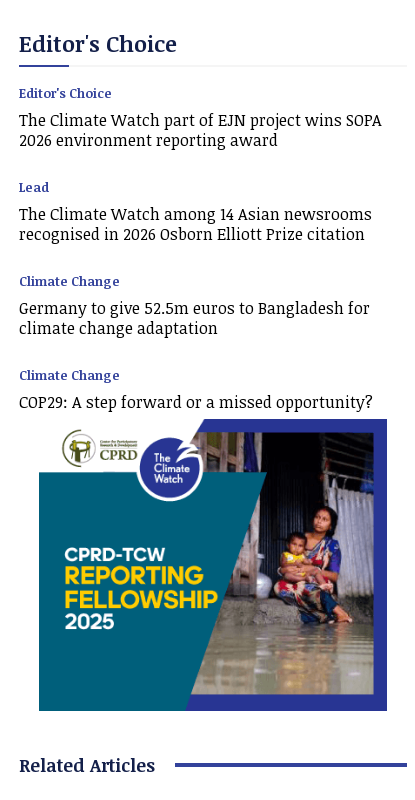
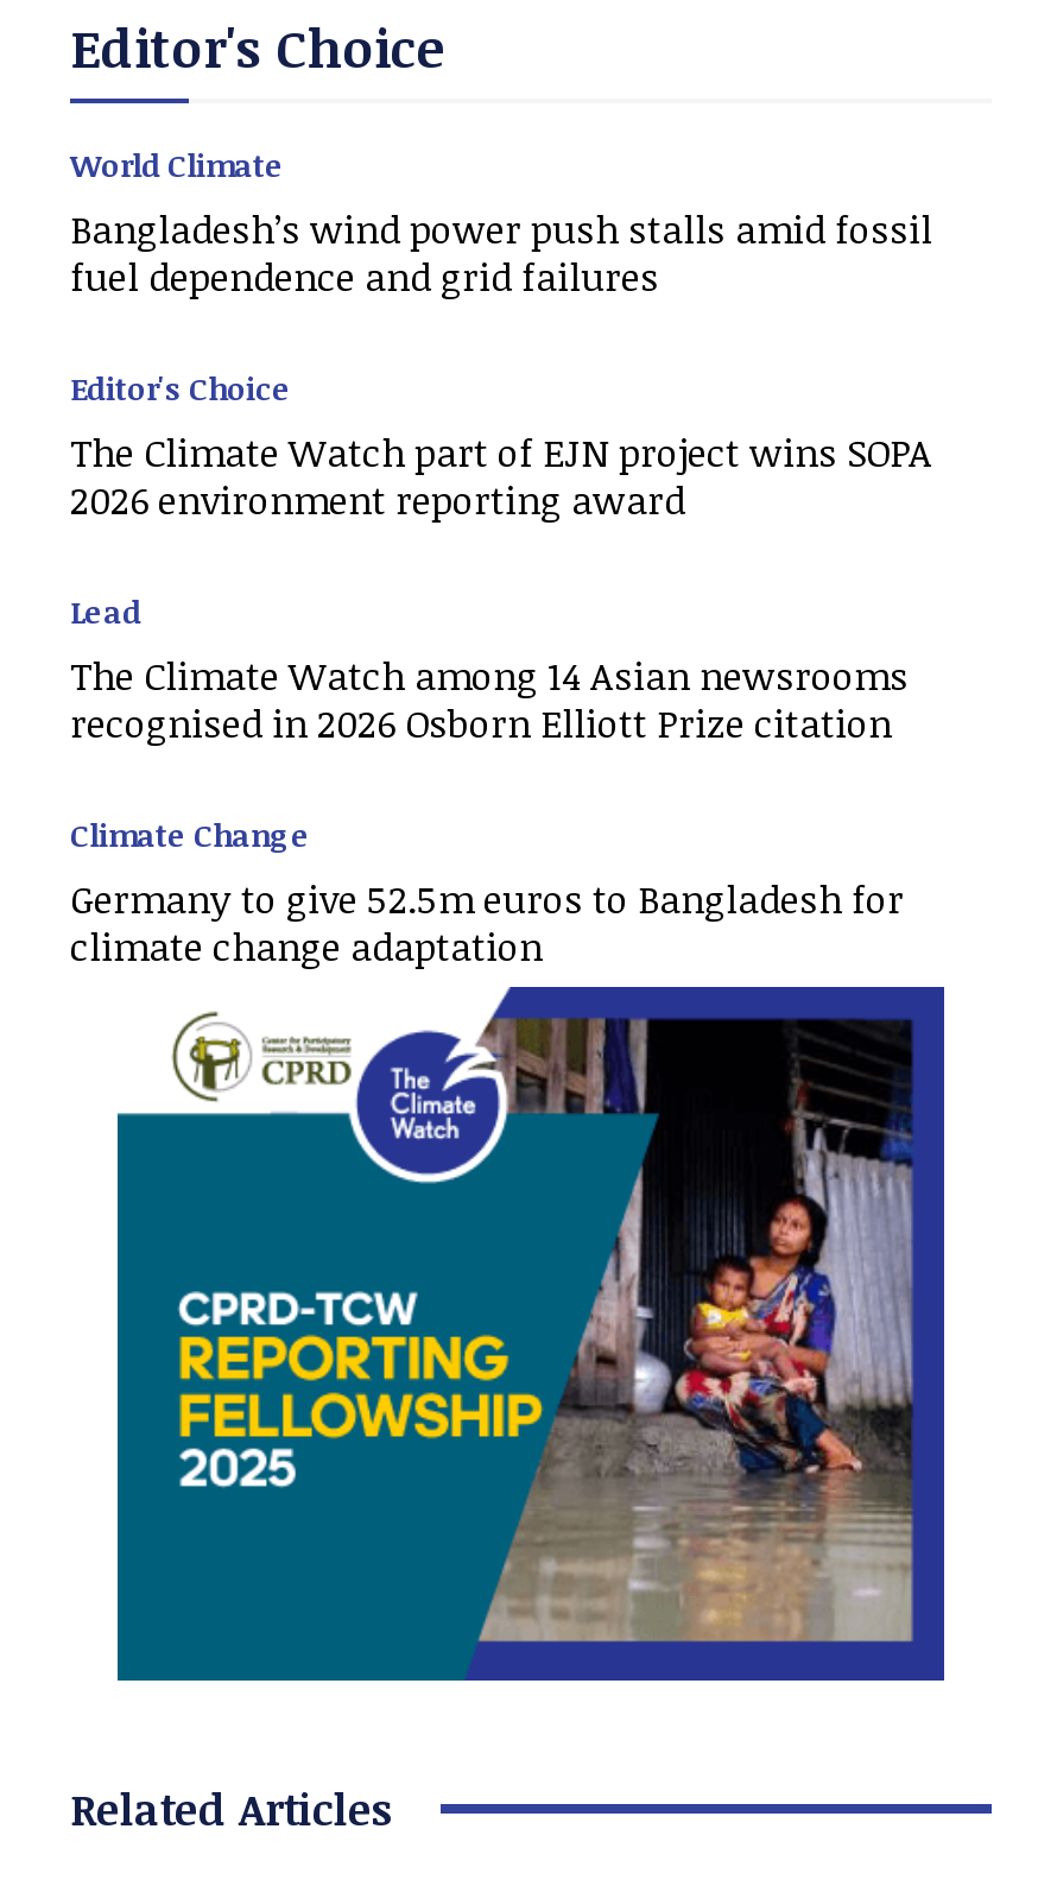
+ World Climate
+ Bangladesh’s wind power push stalls amid fossil
+ fuel dependence and grid failures

moved down: Editor's Choice | The Climate Watch part of EJN project wins SOPA | 2026 environment reporting award | ... | Germany to give 52.5m euros to Bangladesh for | climate change adaptation

- Climate Change
- COP29: A step forward or a missed opportunity?
